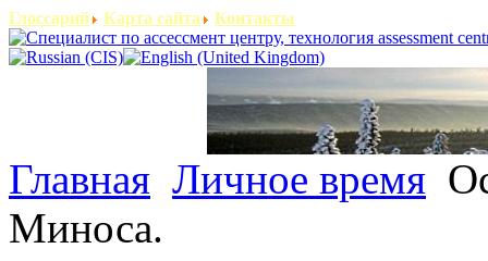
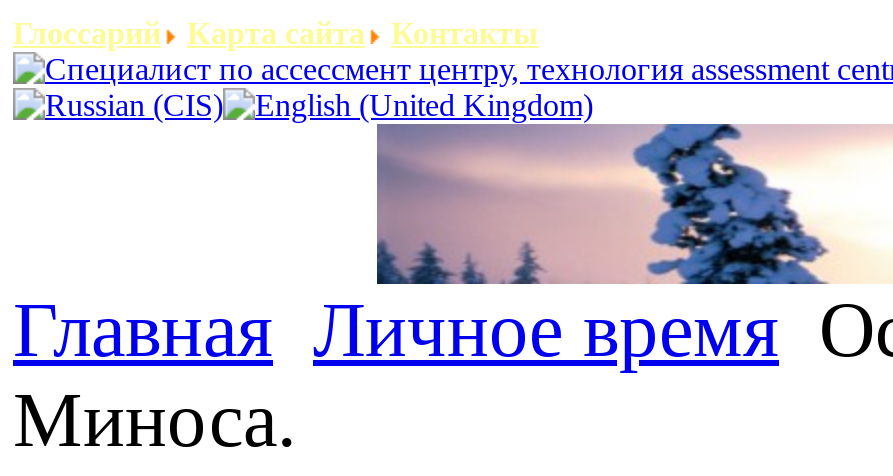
- [image]
+ [image]
